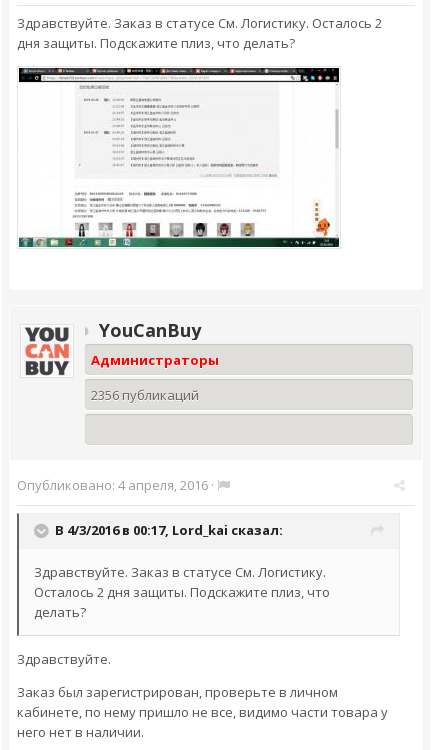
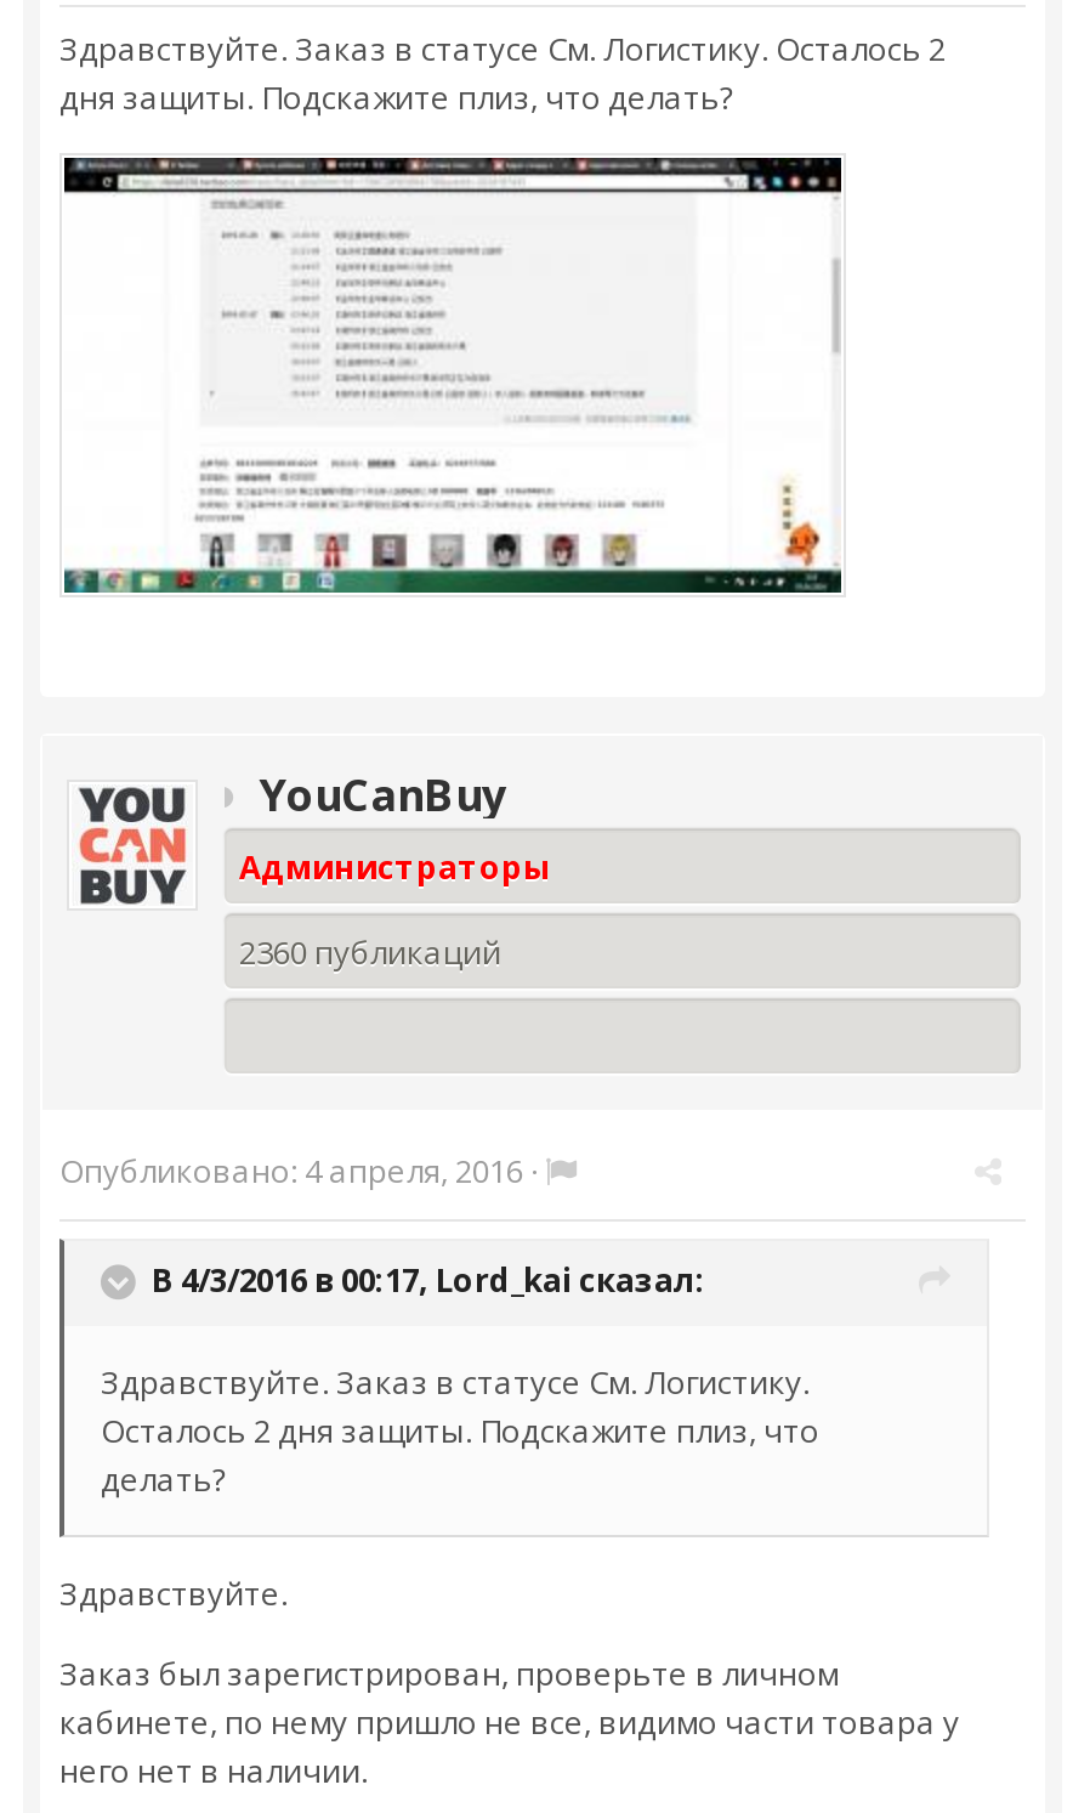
- 2356 публикаций
+ 2360 публикаций
